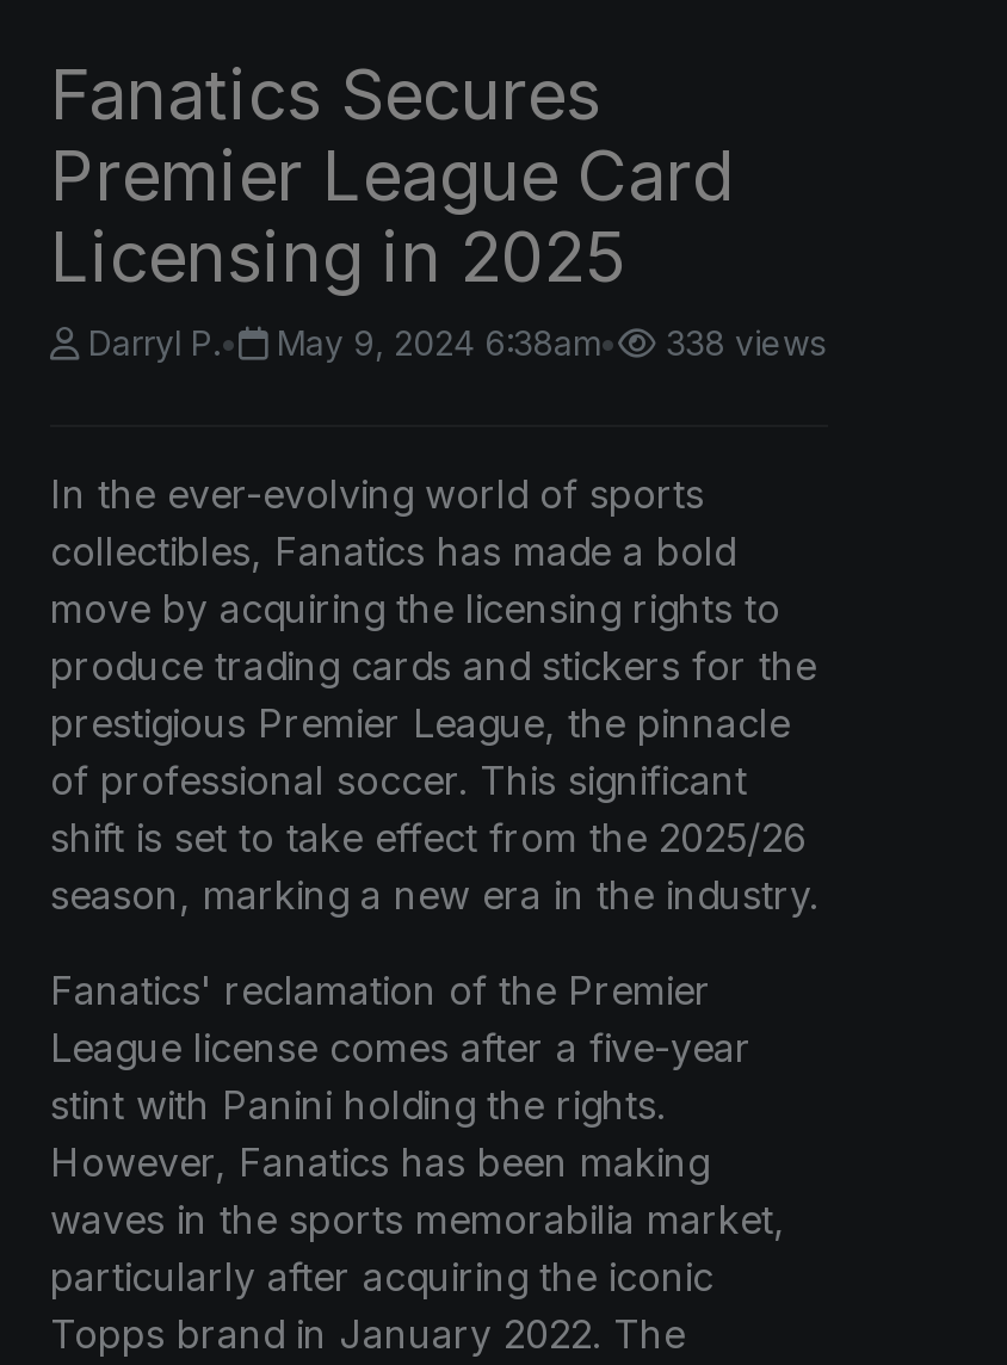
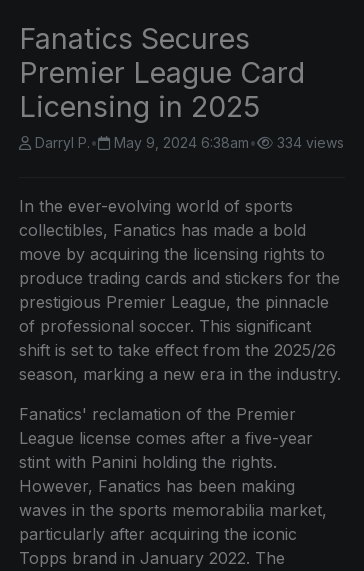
- Darryl P.• May 9, 2024 6:38am• 338 views
+ Darryl P.• May 9, 2024 6:38am• 334 views
